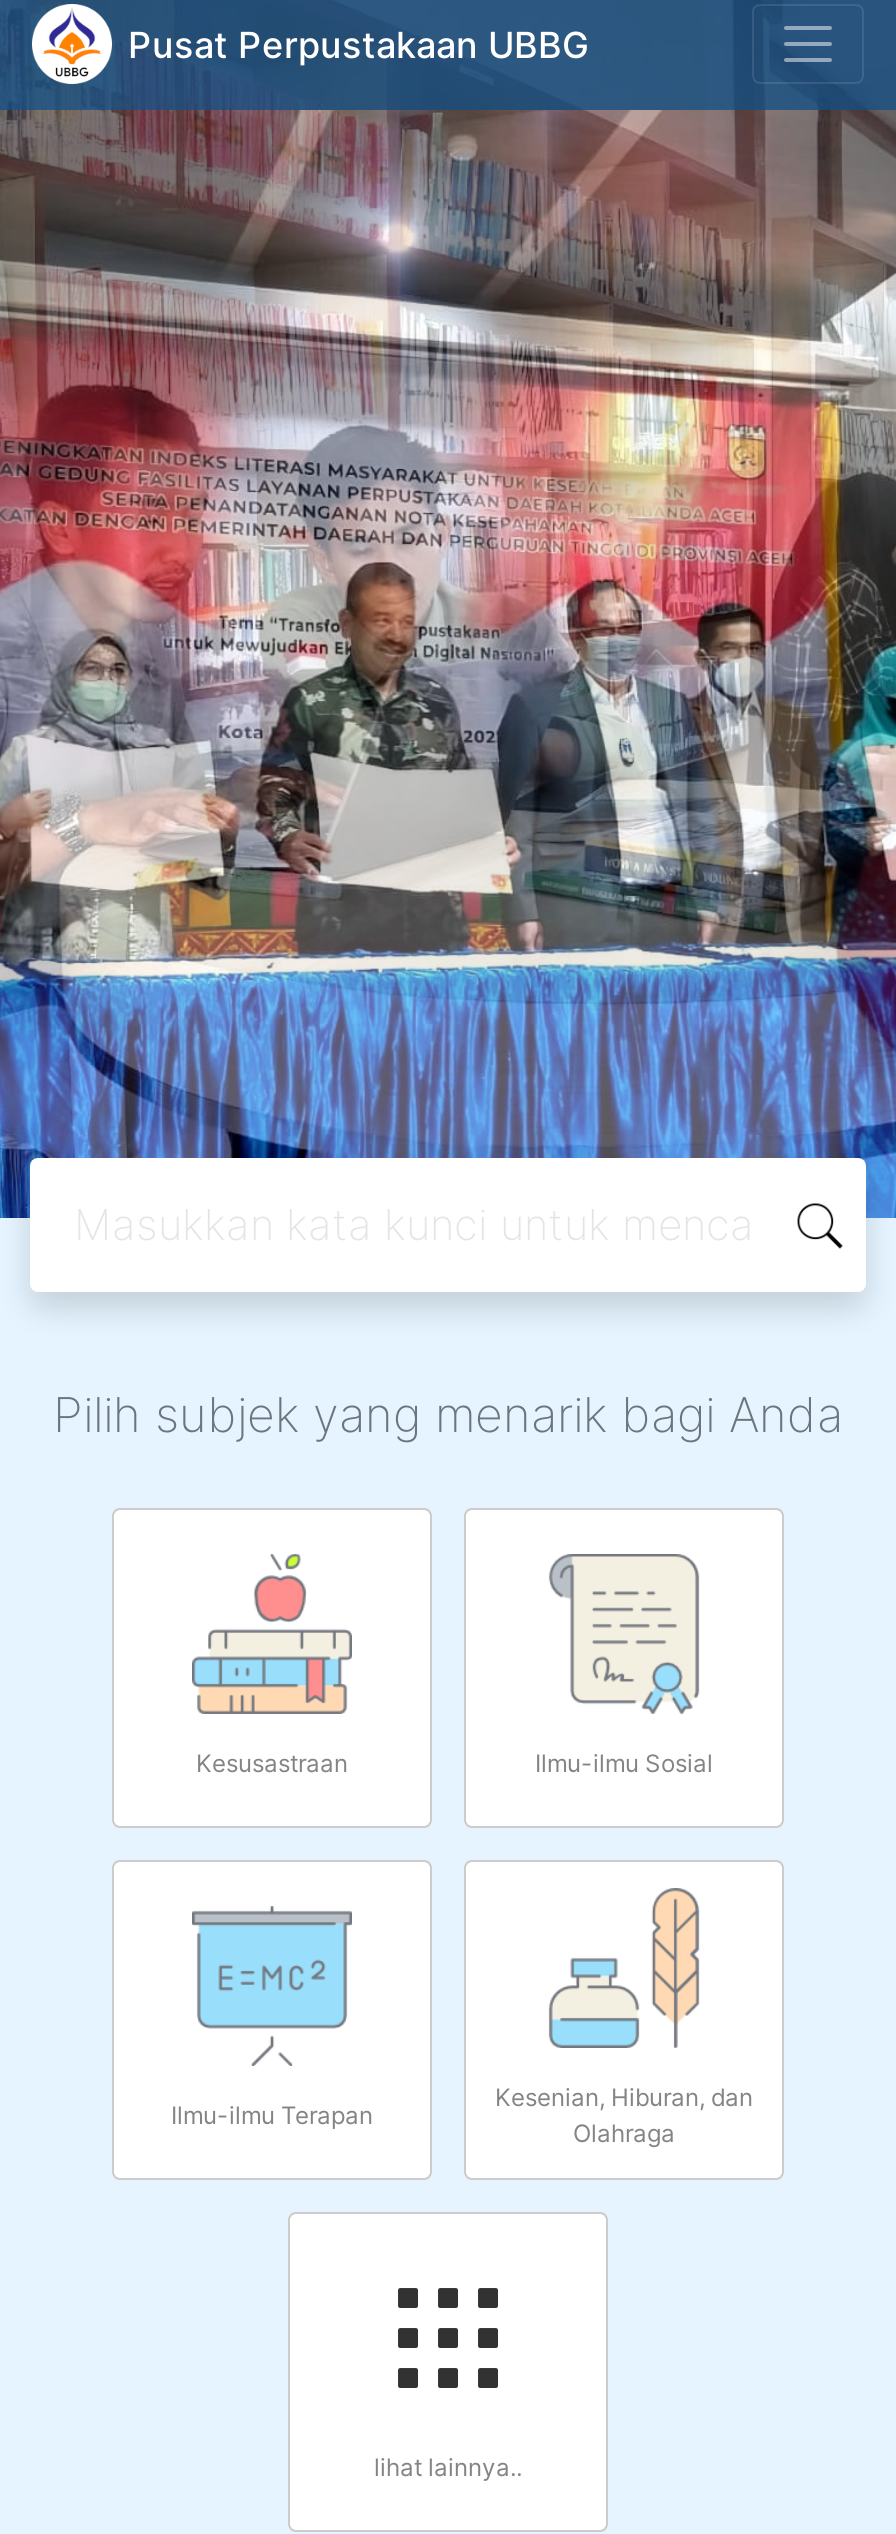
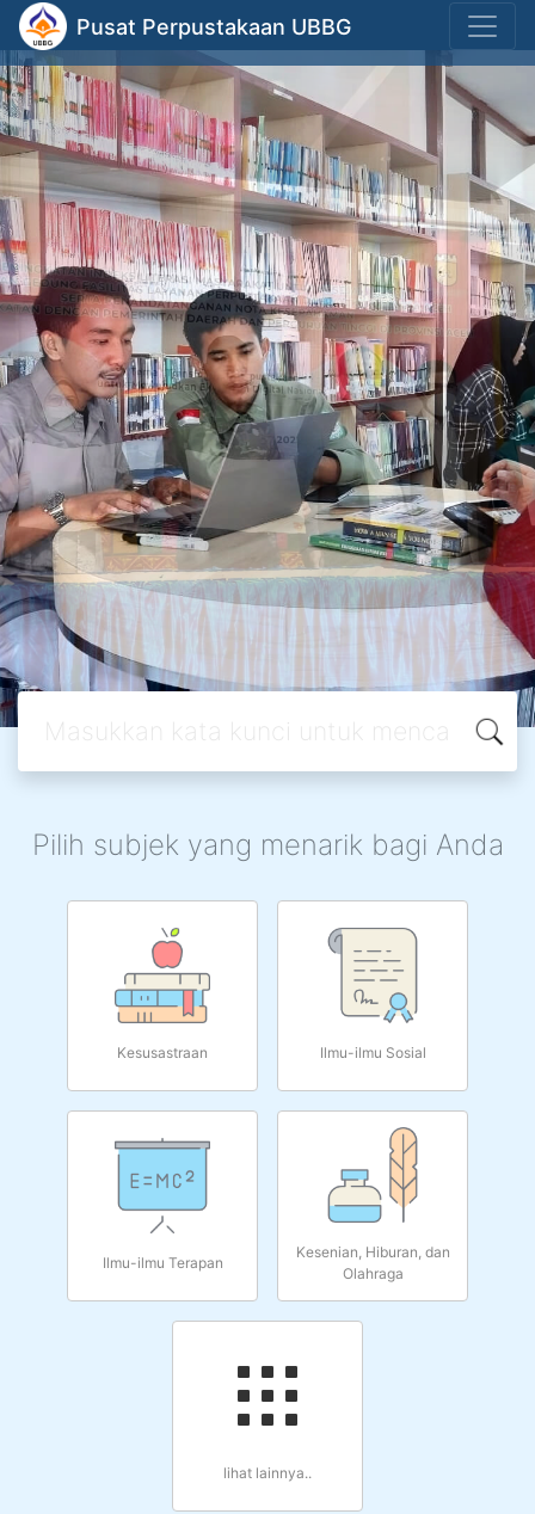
- [image]
+ [image]
